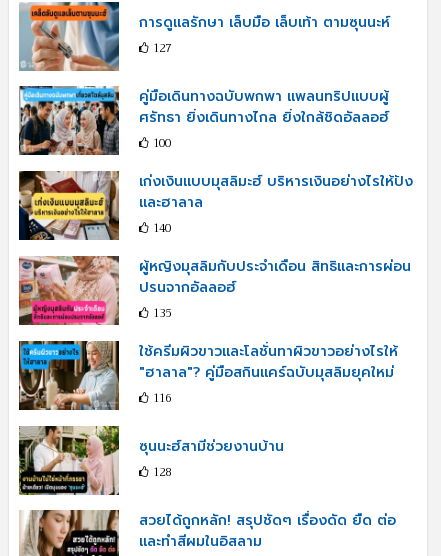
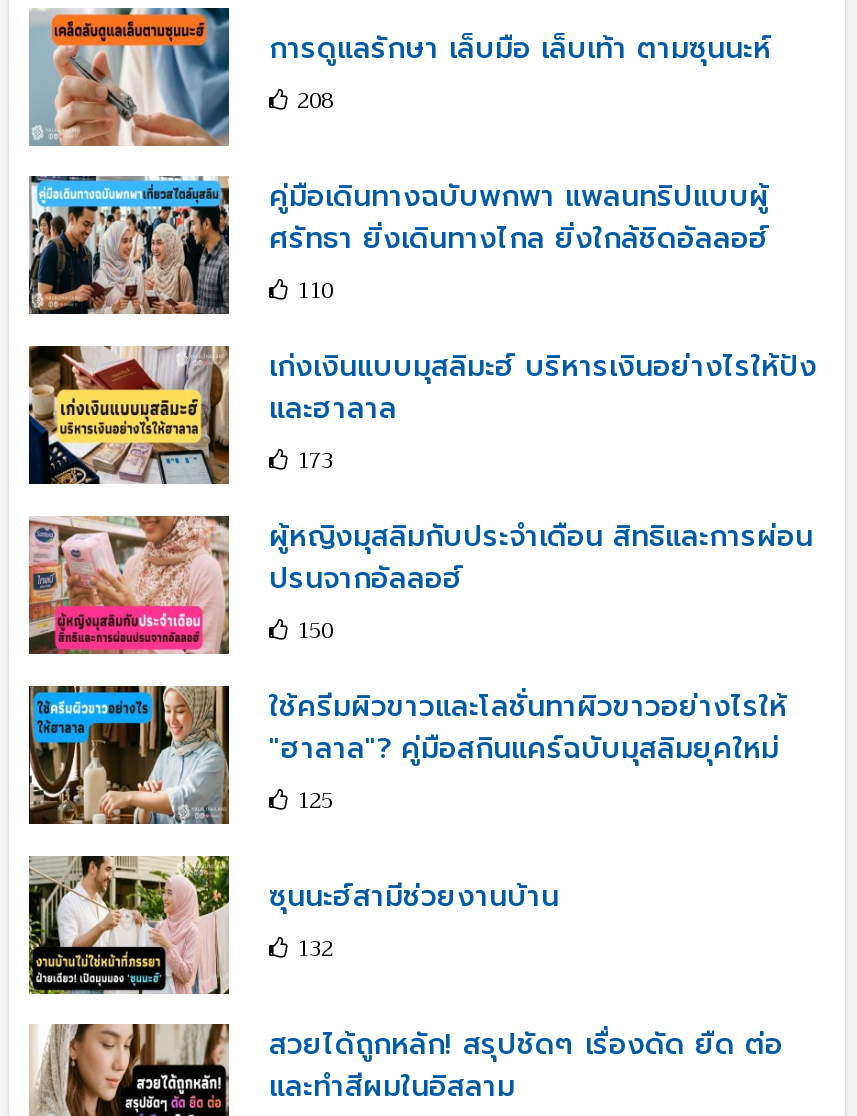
- 127
+ 208

- 100
+ 110

- 140
+ 173

- 135
+ 150

- 116
+ 125

- 128
+ 132
